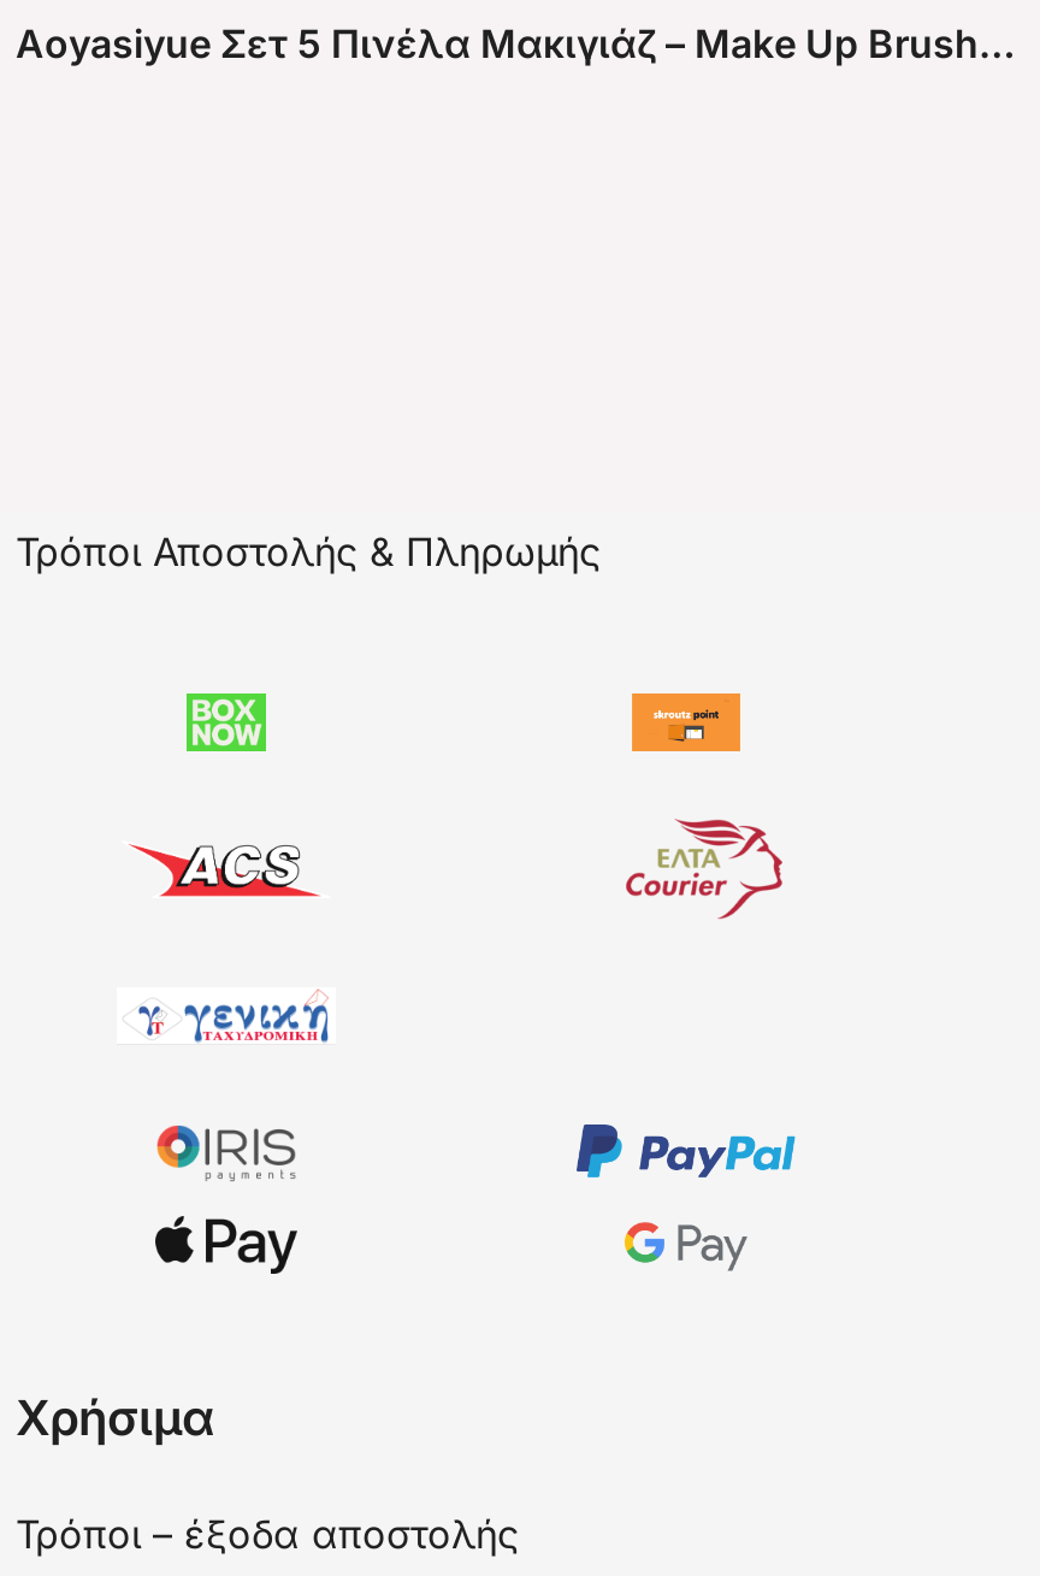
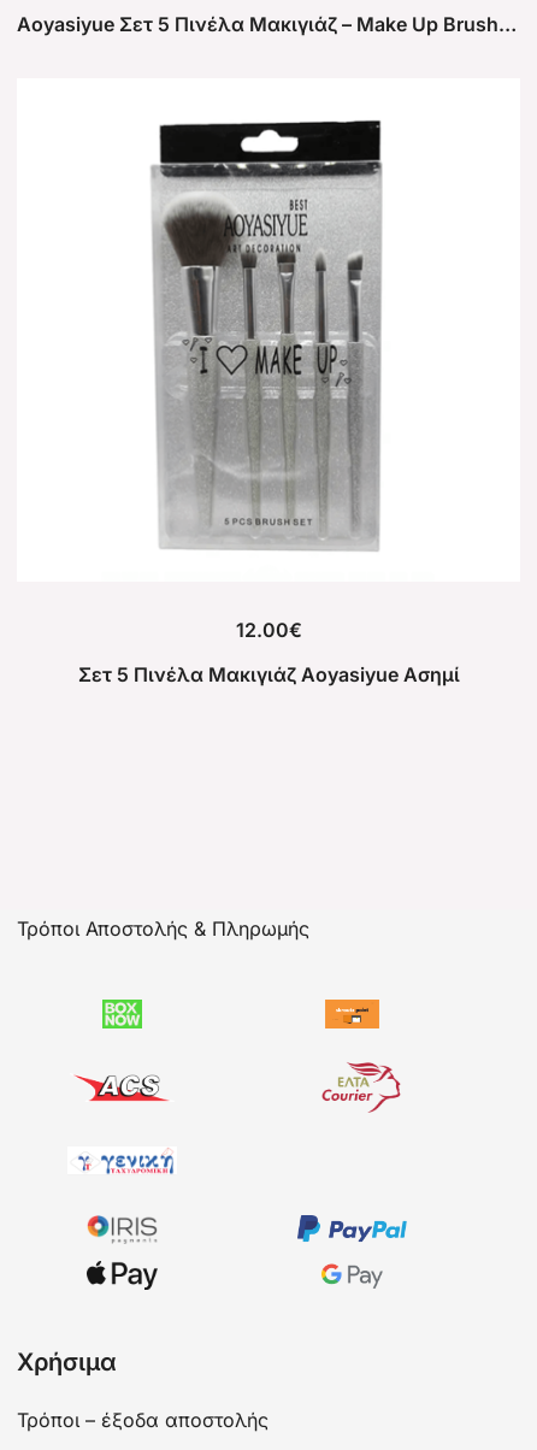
+ 12.00€
+ Σετ 5 Πινέλα Μακιγιάζ Aoyasiyue Ασημί

+ [image]
